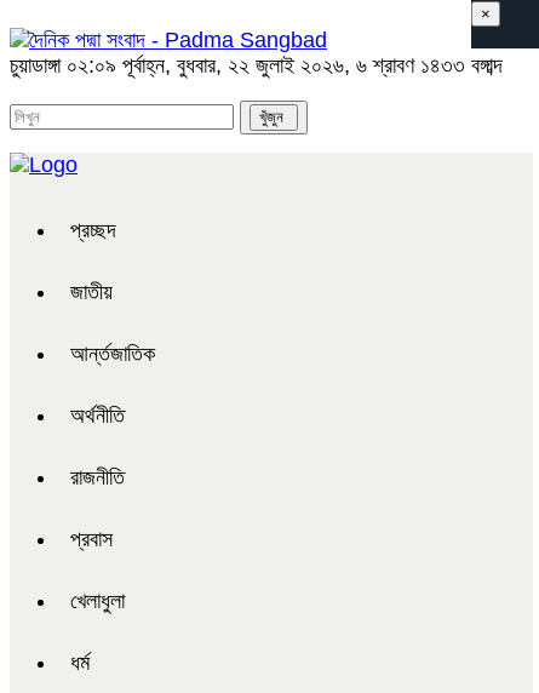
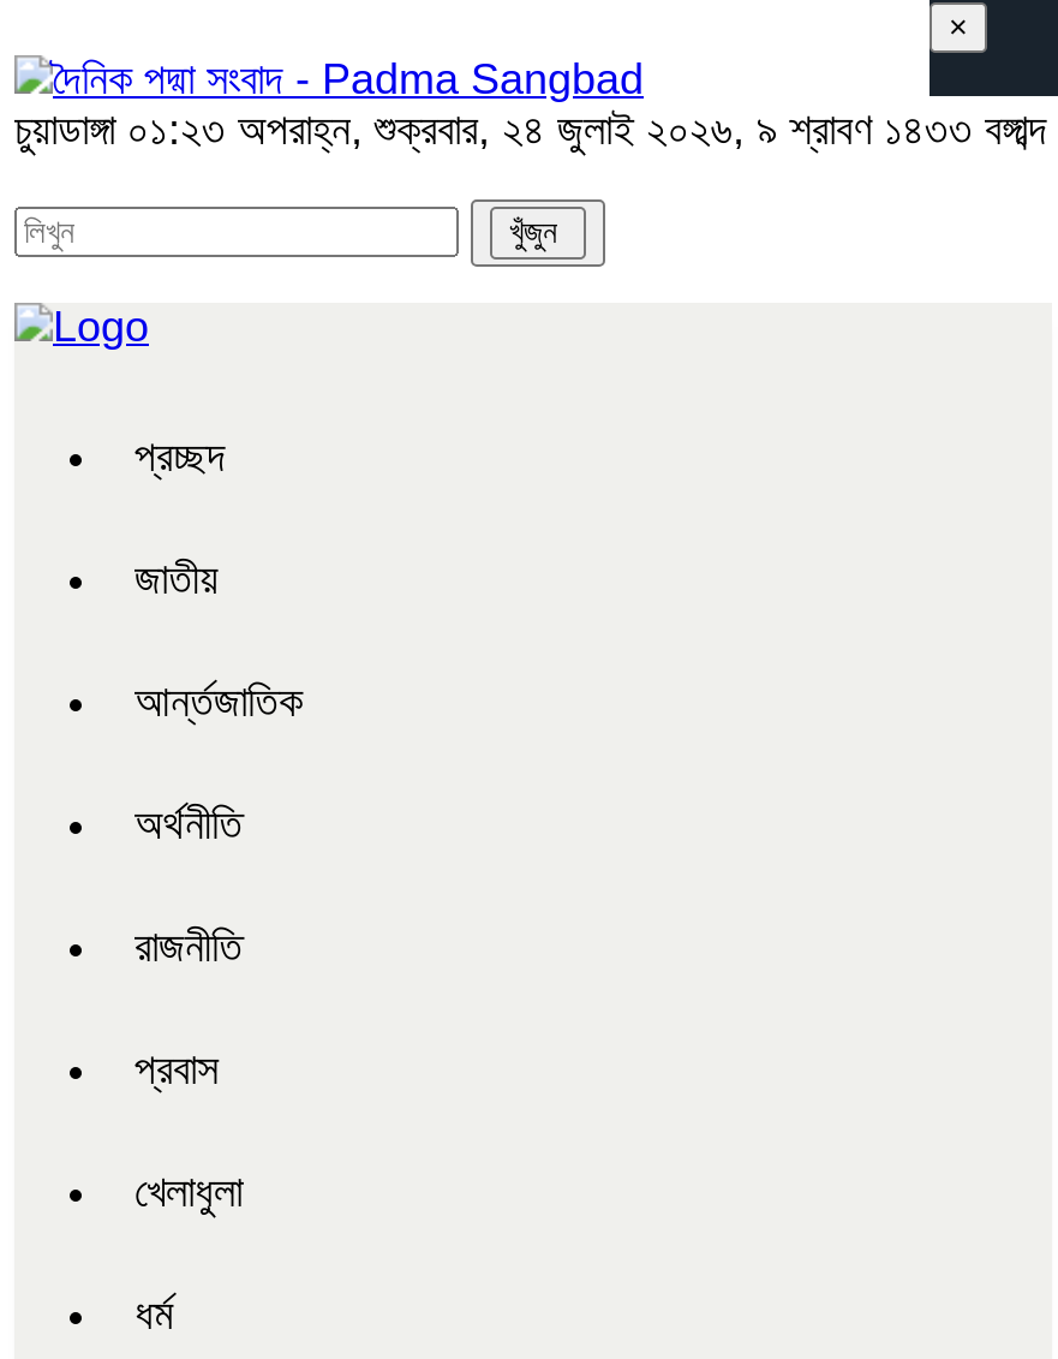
- চুয়াডাঙ্গা ০২:০৯ পূর্বাহ্ন, বুধবার, ২২ জুলাই ২০২৬, ৬ শ্রাবণ ১৪৩৩ বঙ্গাব্দ
+ চুয়াডাঙ্গা ০১:২৩ অপরাহ্ন, শুক্রবার, ২৪ জুলাই ২০২৬, ৯ শ্রাবণ ১৪৩৩ বঙ্গাব্দ
